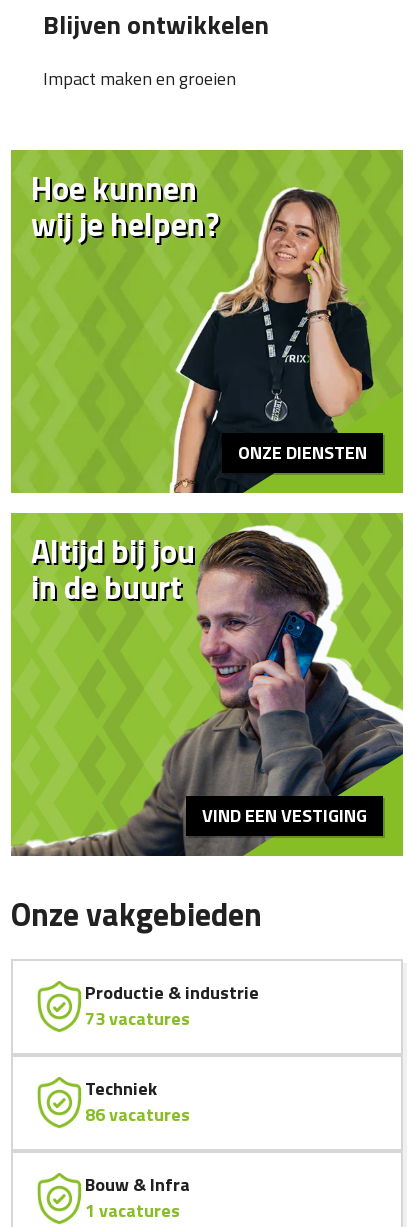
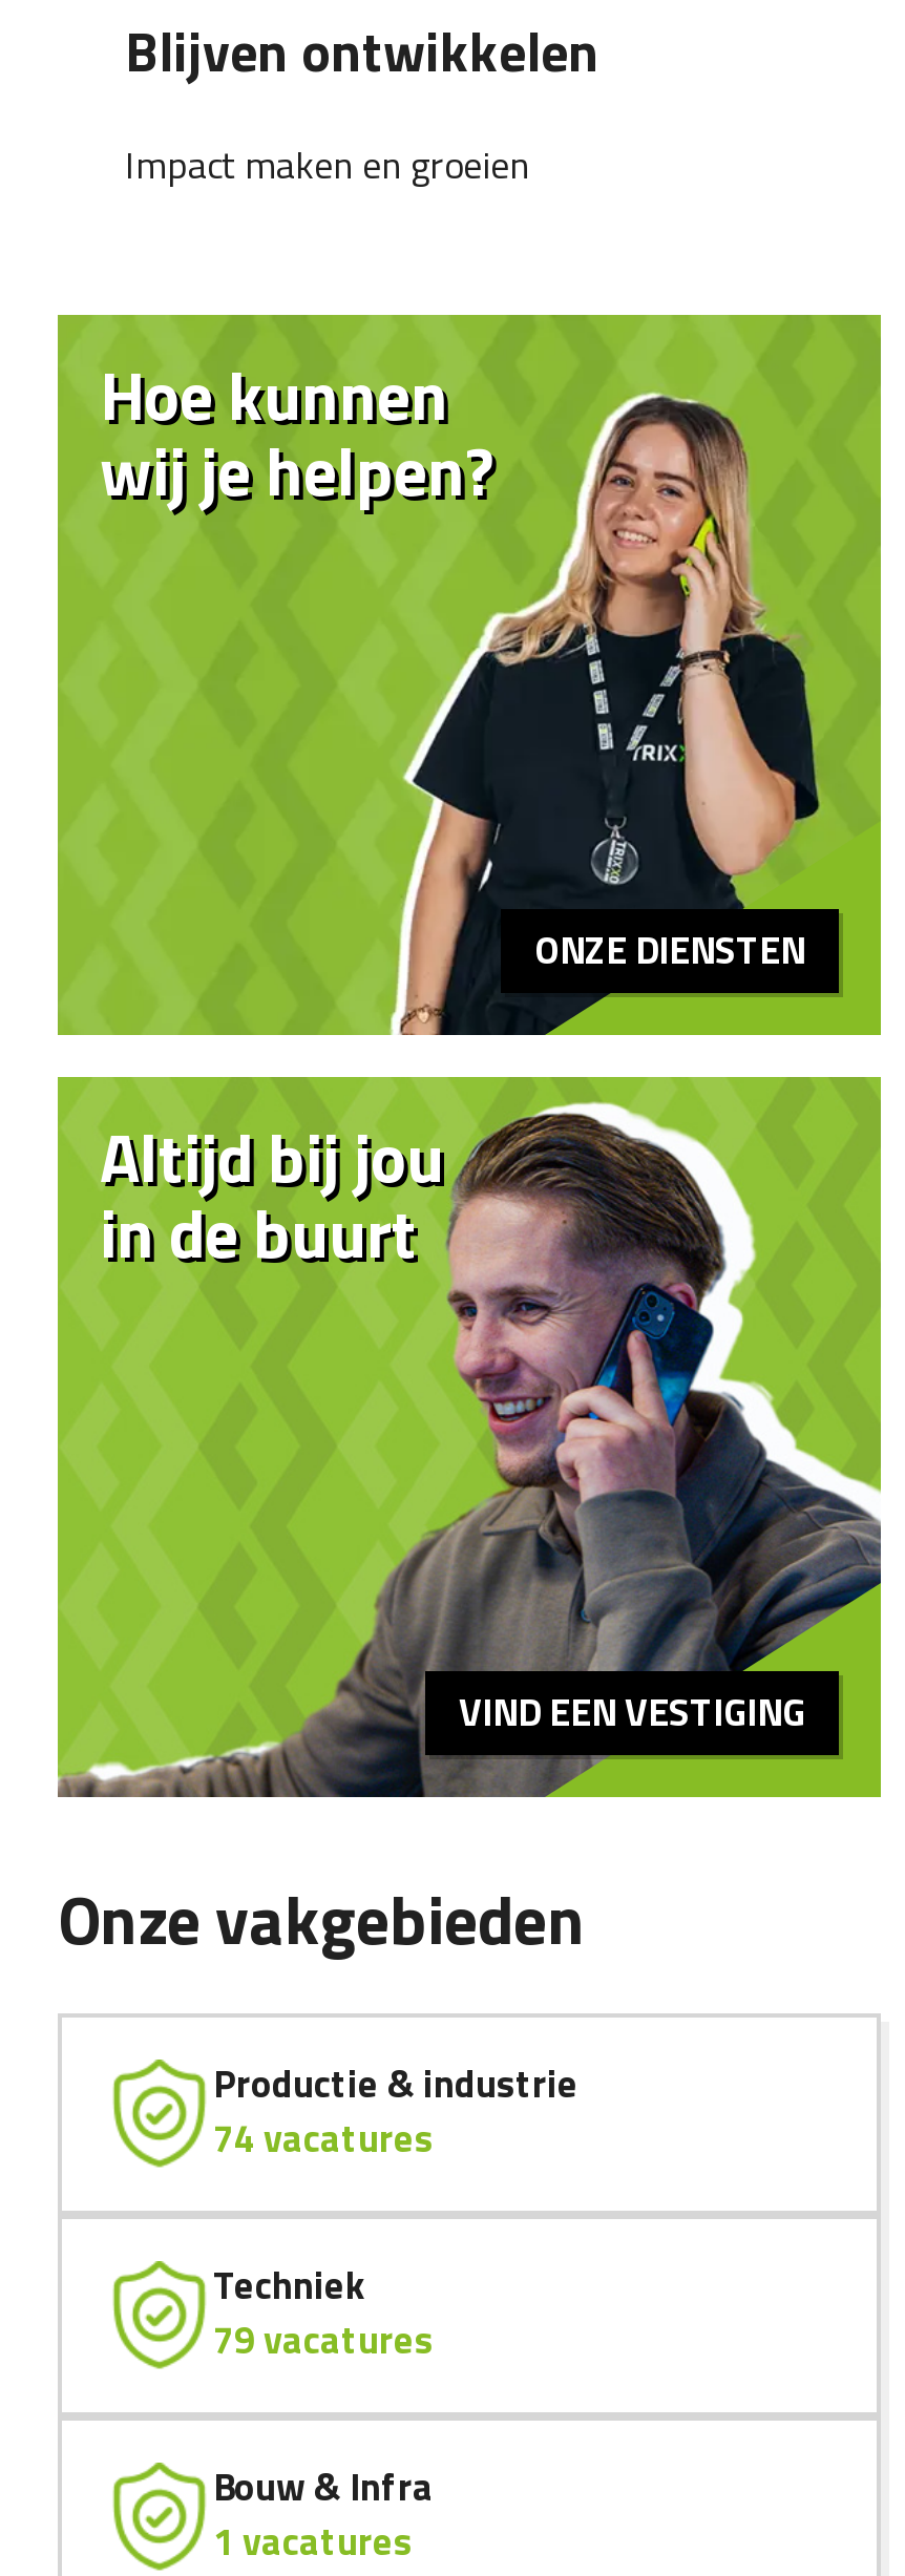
- 73 vacatures
+ 74 vacatures

- 86 vacatures
+ 79 vacatures
